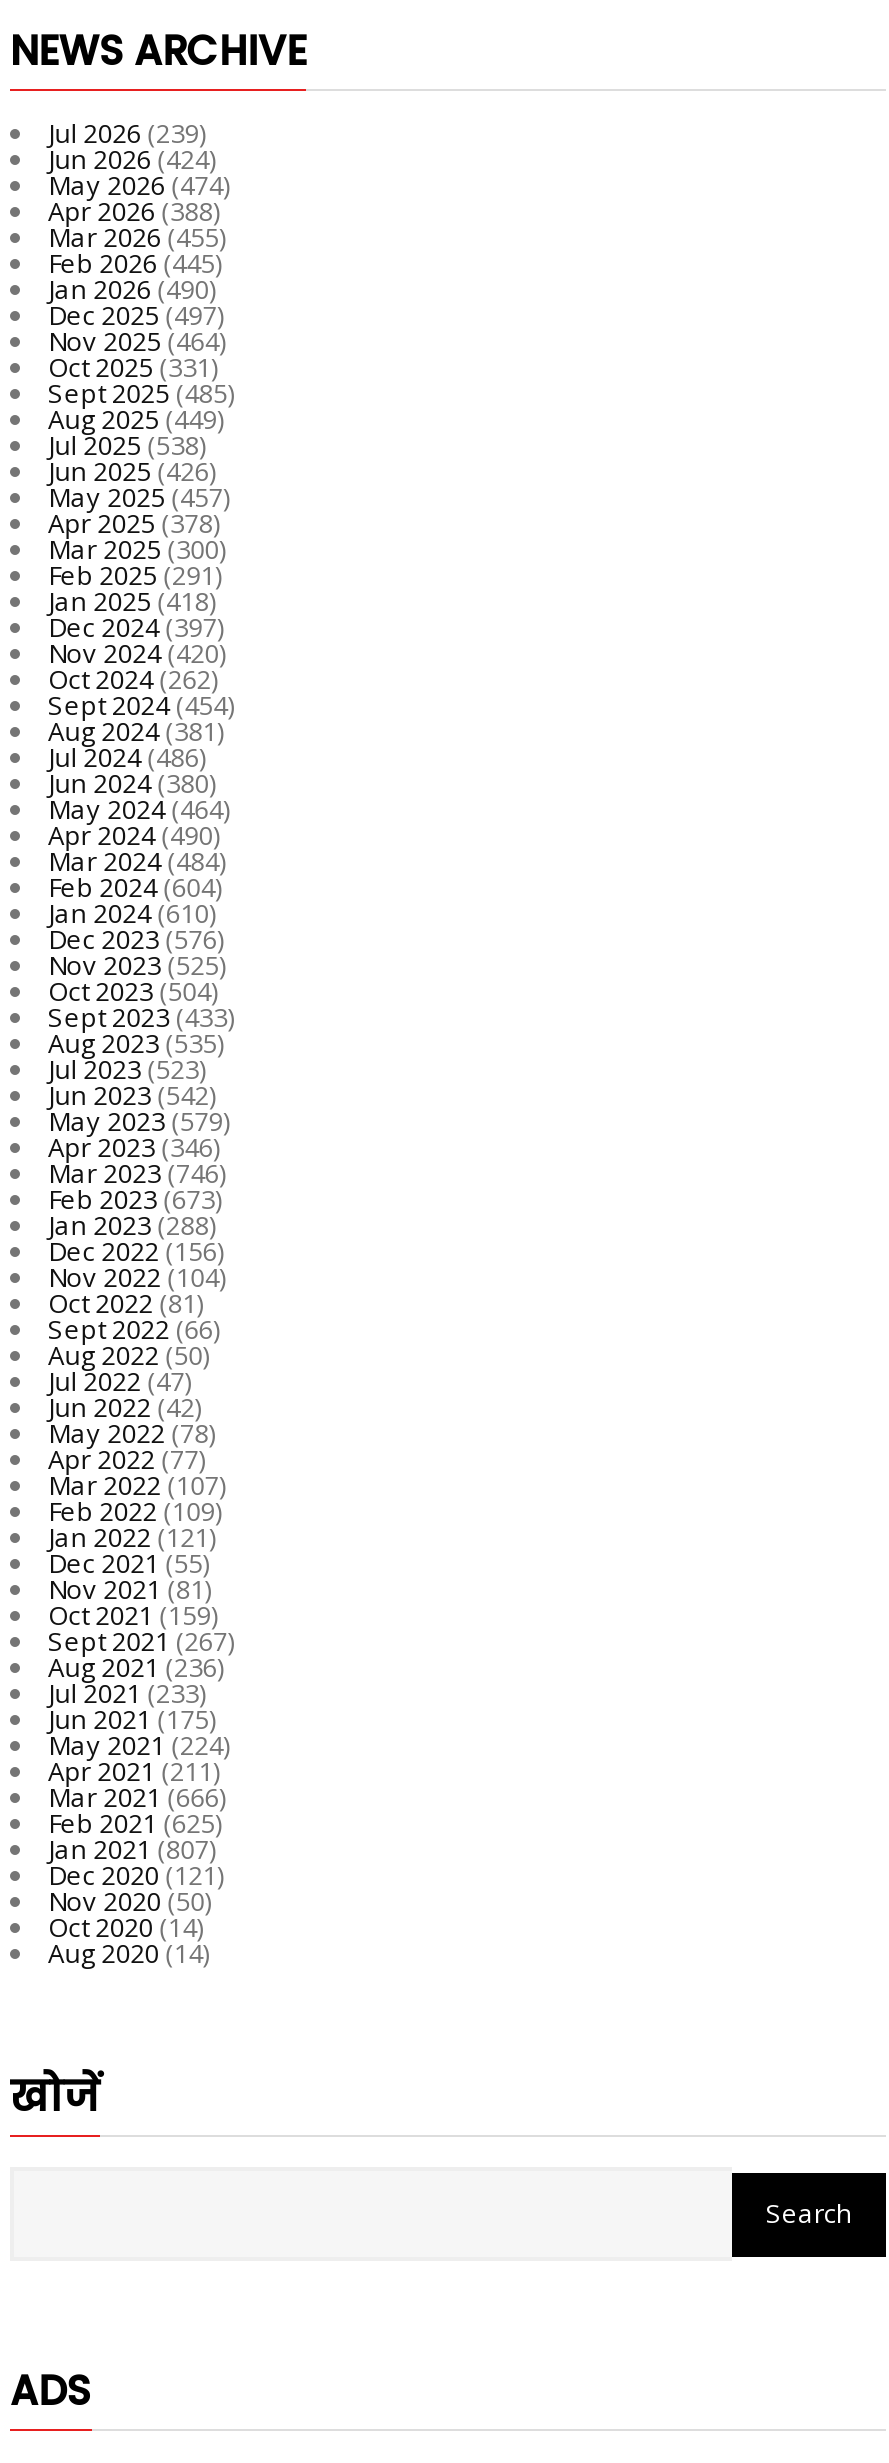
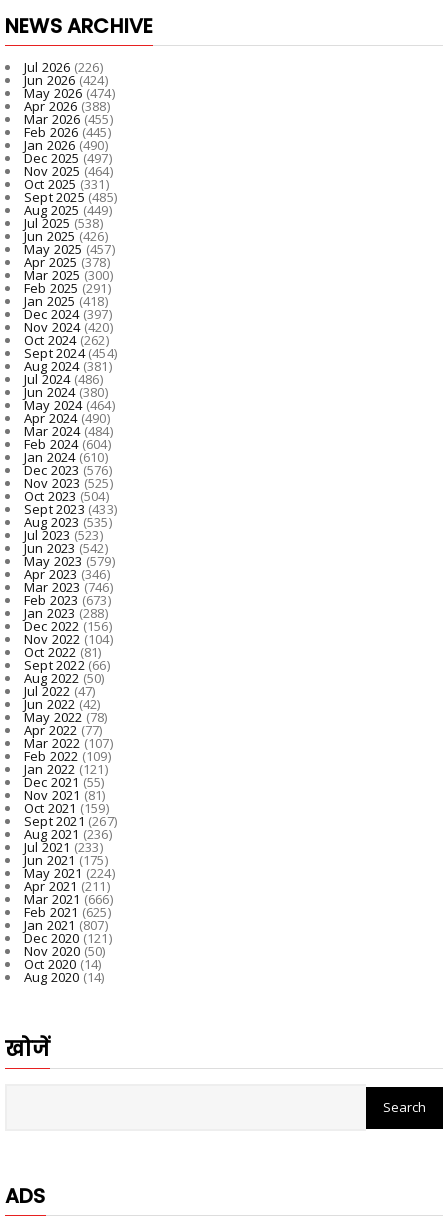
- Jul 2026 (239)
+ Jul 2026 (226)
